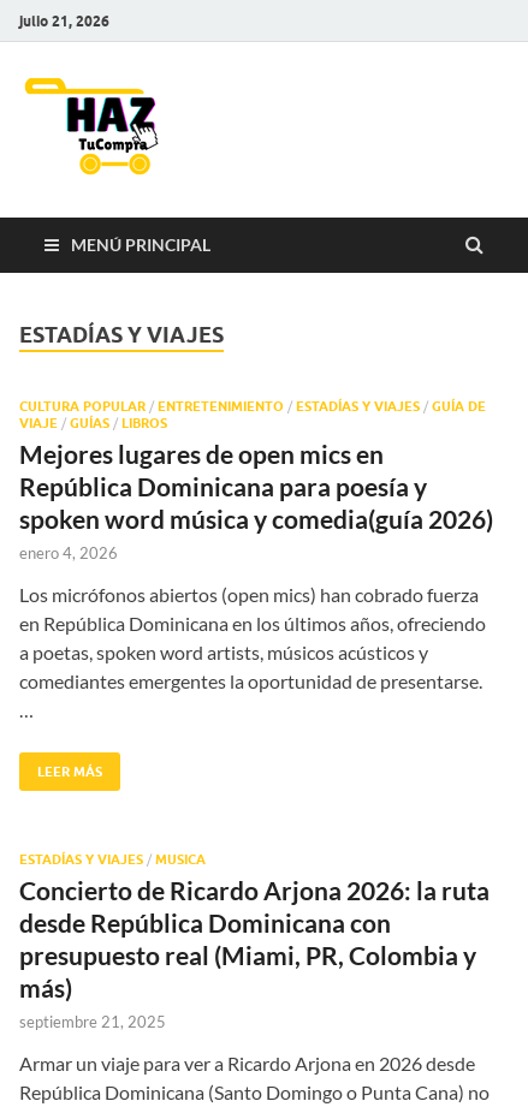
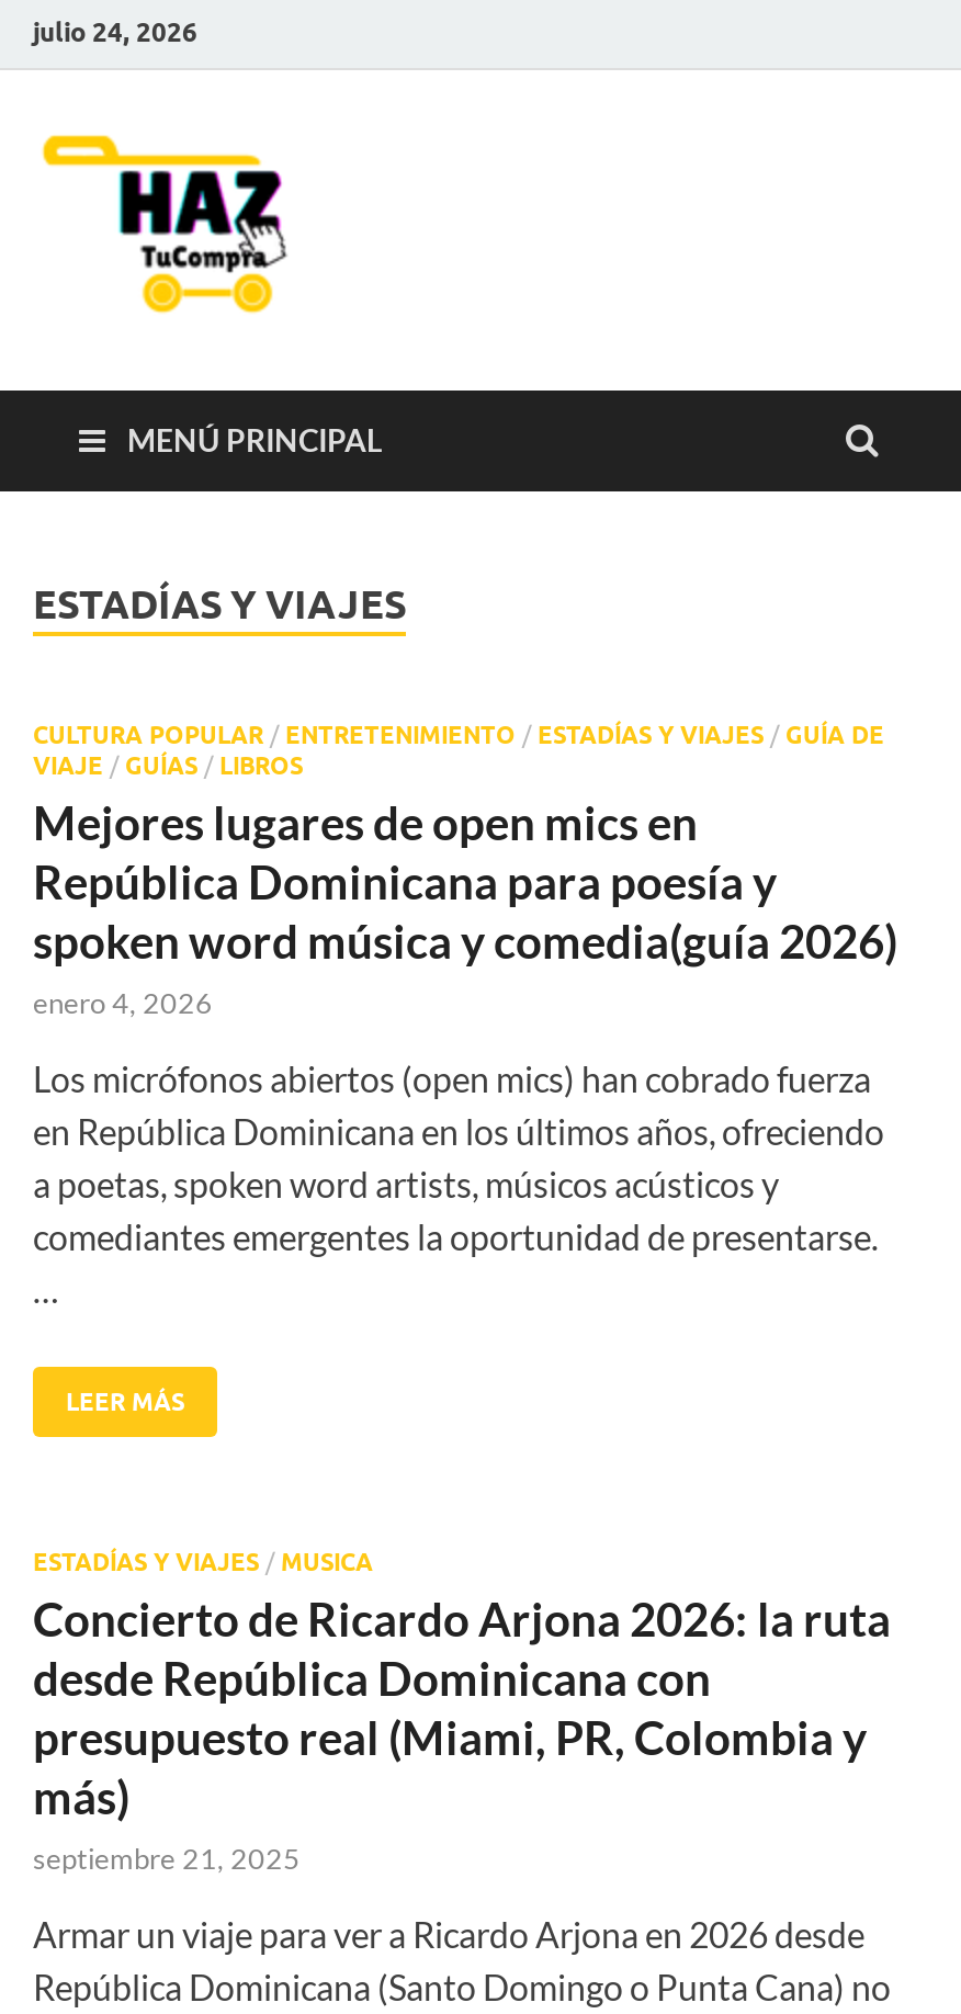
- julio 21, 2026
+ julio 24, 2026
